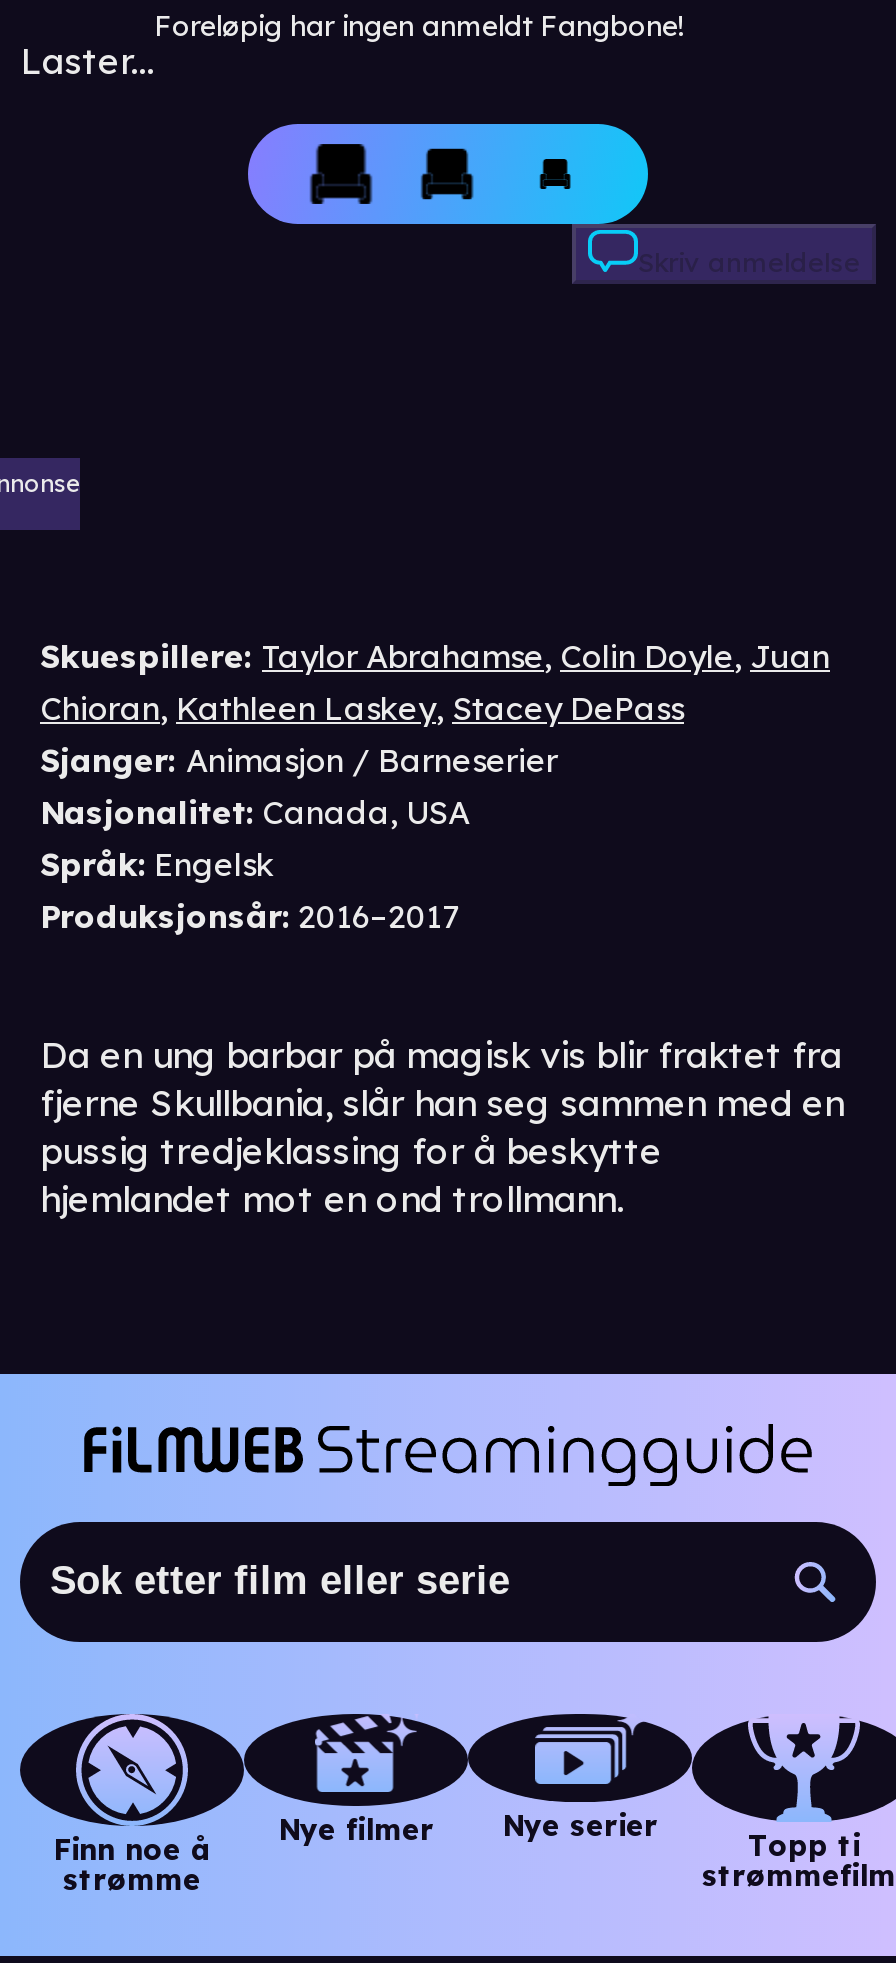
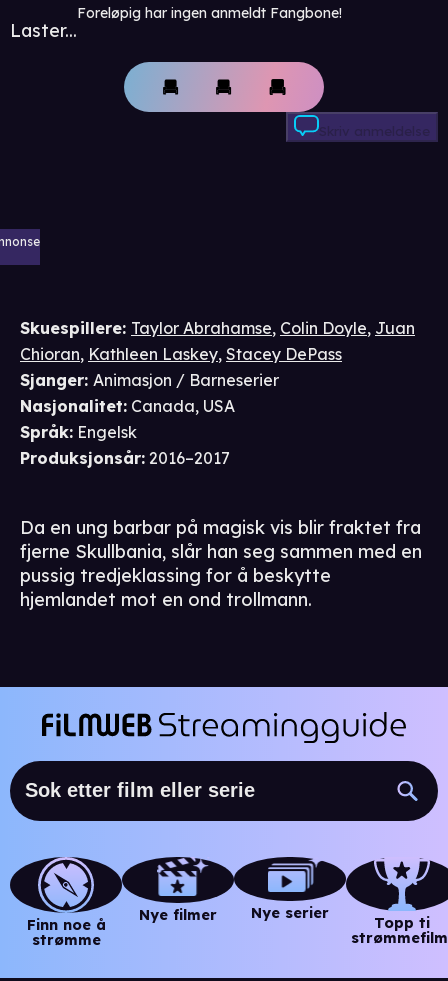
- [image]
+ [image]
